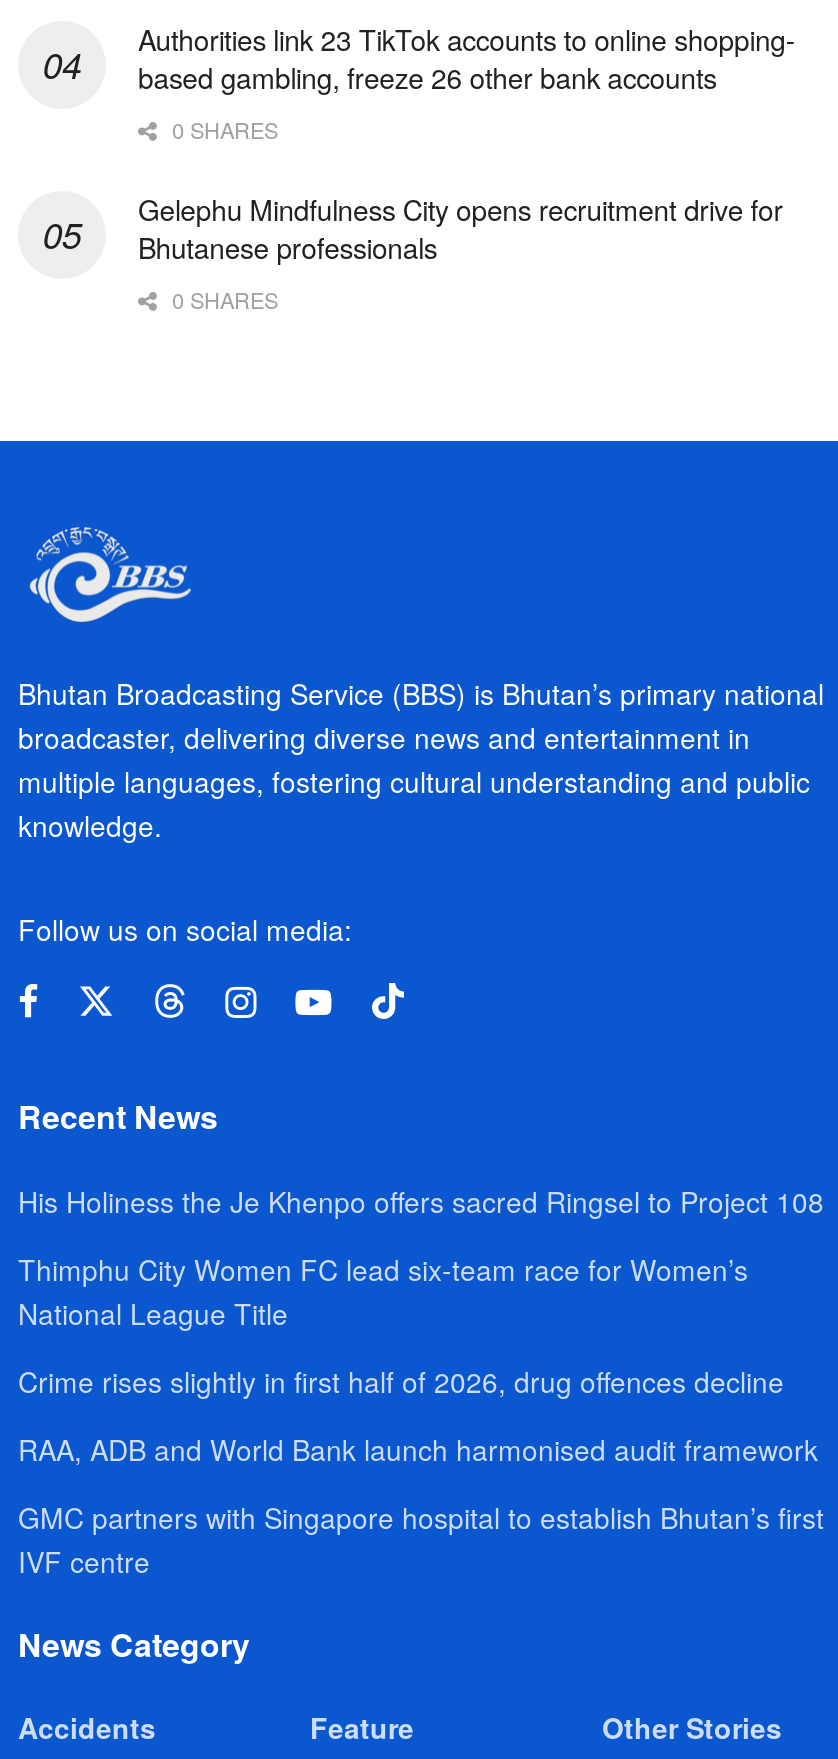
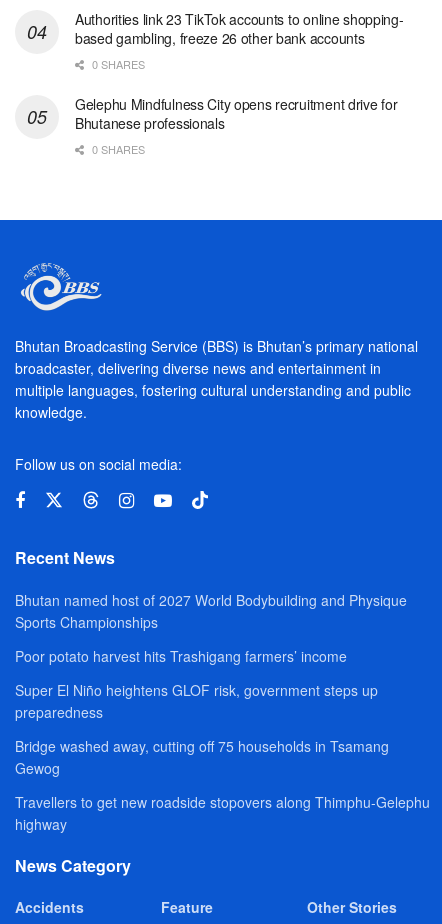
- His Holiness the Je Khenpo offers sacred Ringsel to Project 108
+ Bhutan named host of 2027 World Bodybuilding and Physique
+ Sports Championships

- Thimphu City Women FC lead six-team race for Women’s
- National League Title
+ Poor potato harvest hits Trashigang farmers’ income

- Crime rises slightly in first half of 2026, drug offences decline
+ Super El Niño heightens GLOF risk, government steps up
+ preparedness

- RAA, ADB and World Bank launch harmonised audit framework
+ Bridge washed away, cutting off 75 households in Tsamang
+ Gewog

- GMC partners with Singapore hospital to establish Bhutan’s first
- IVF centre
+ Travellers to get new roadside stopovers along Thimphu-Gelephu
+ highway
